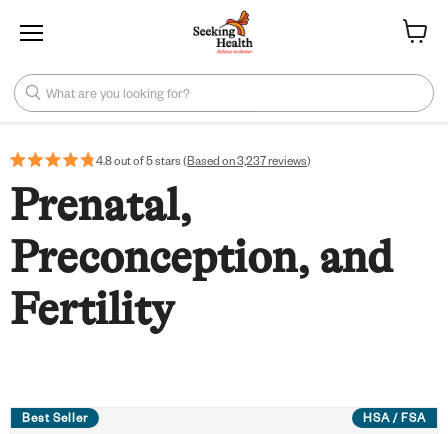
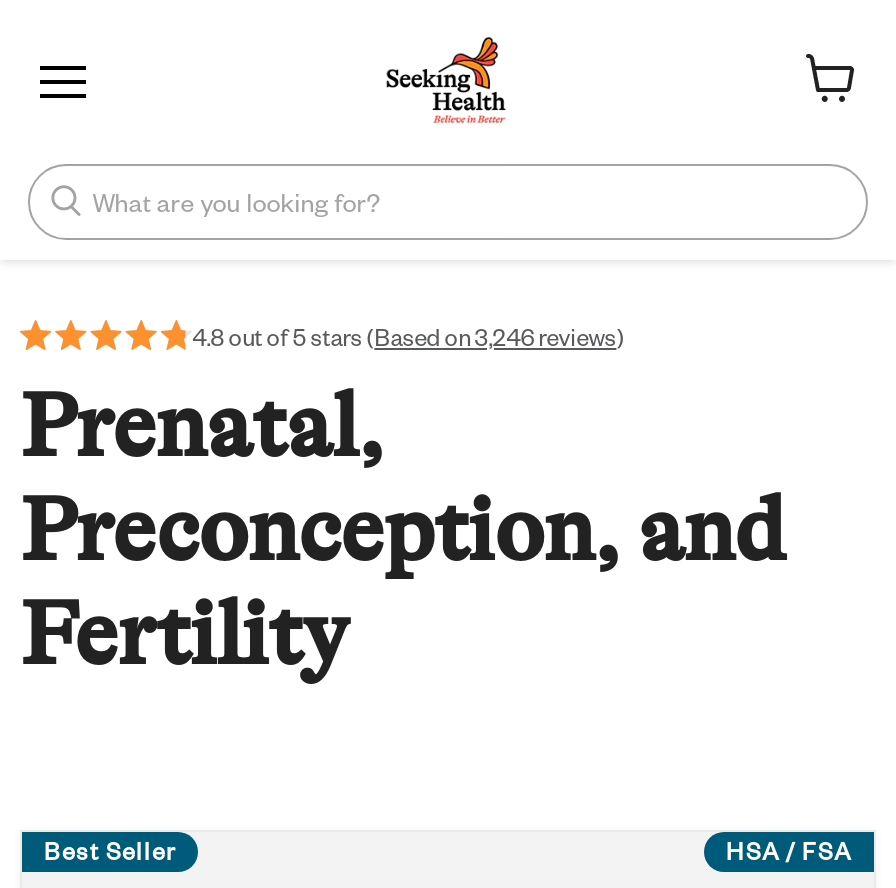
- 4.8 out of 5 stars (Based on 3,237 reviews)
+ 4.8 out of 5 stars (Based on 3,246 reviews)
